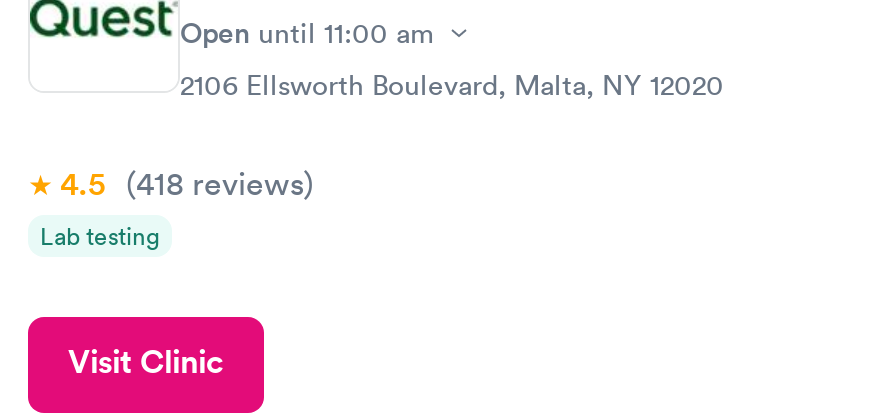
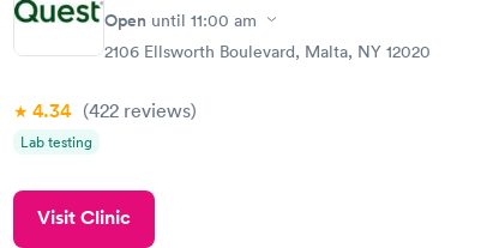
- 4.5 (418 reviews)
+ 4.34 (422 reviews)
